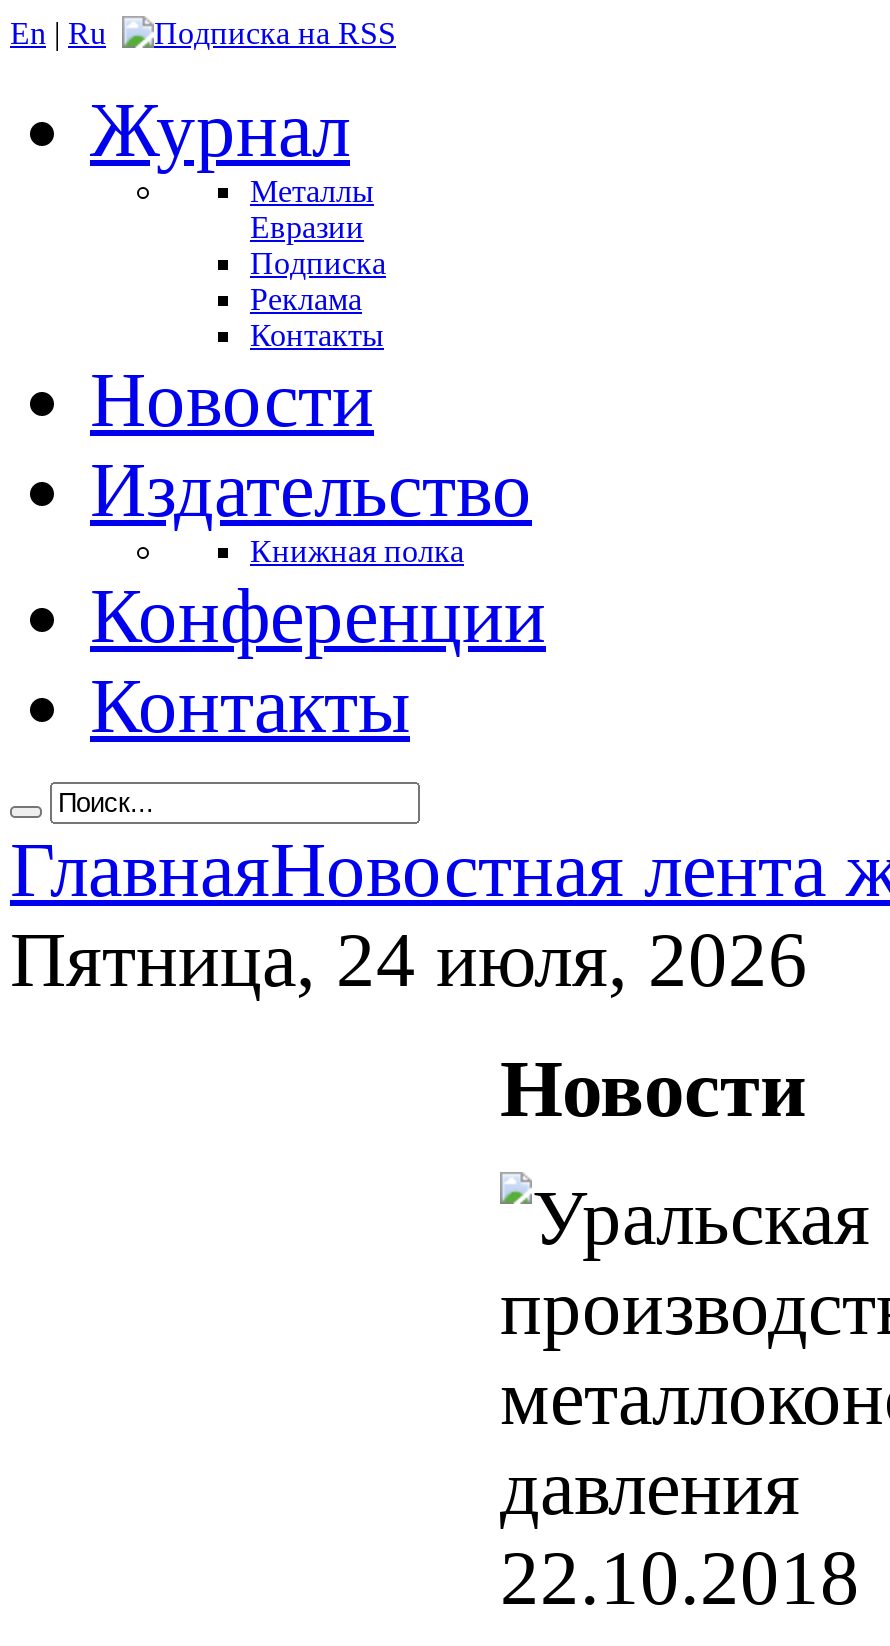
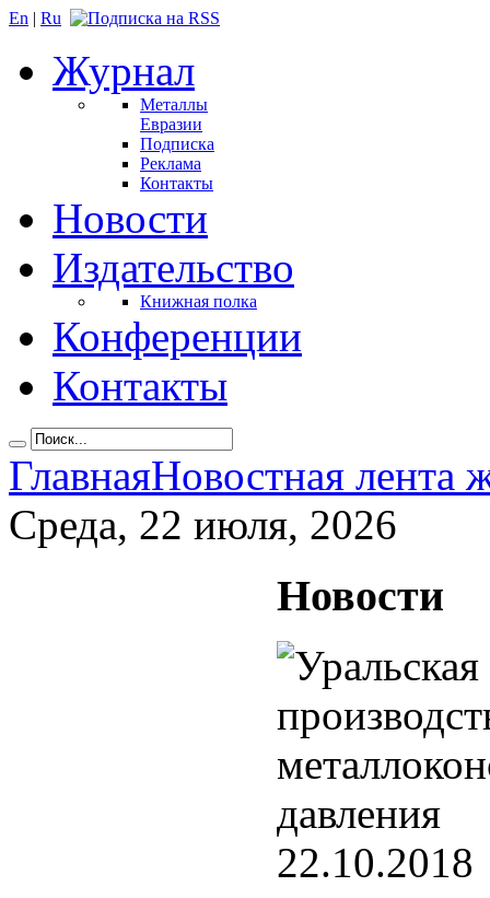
- Пятница, 24 июля, 2026
+ Среда, 22 июля, 2026
